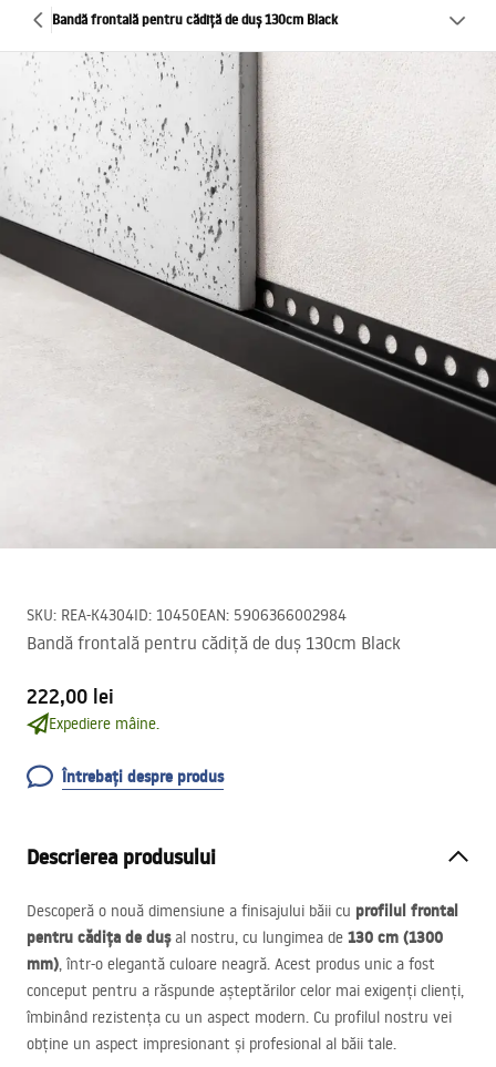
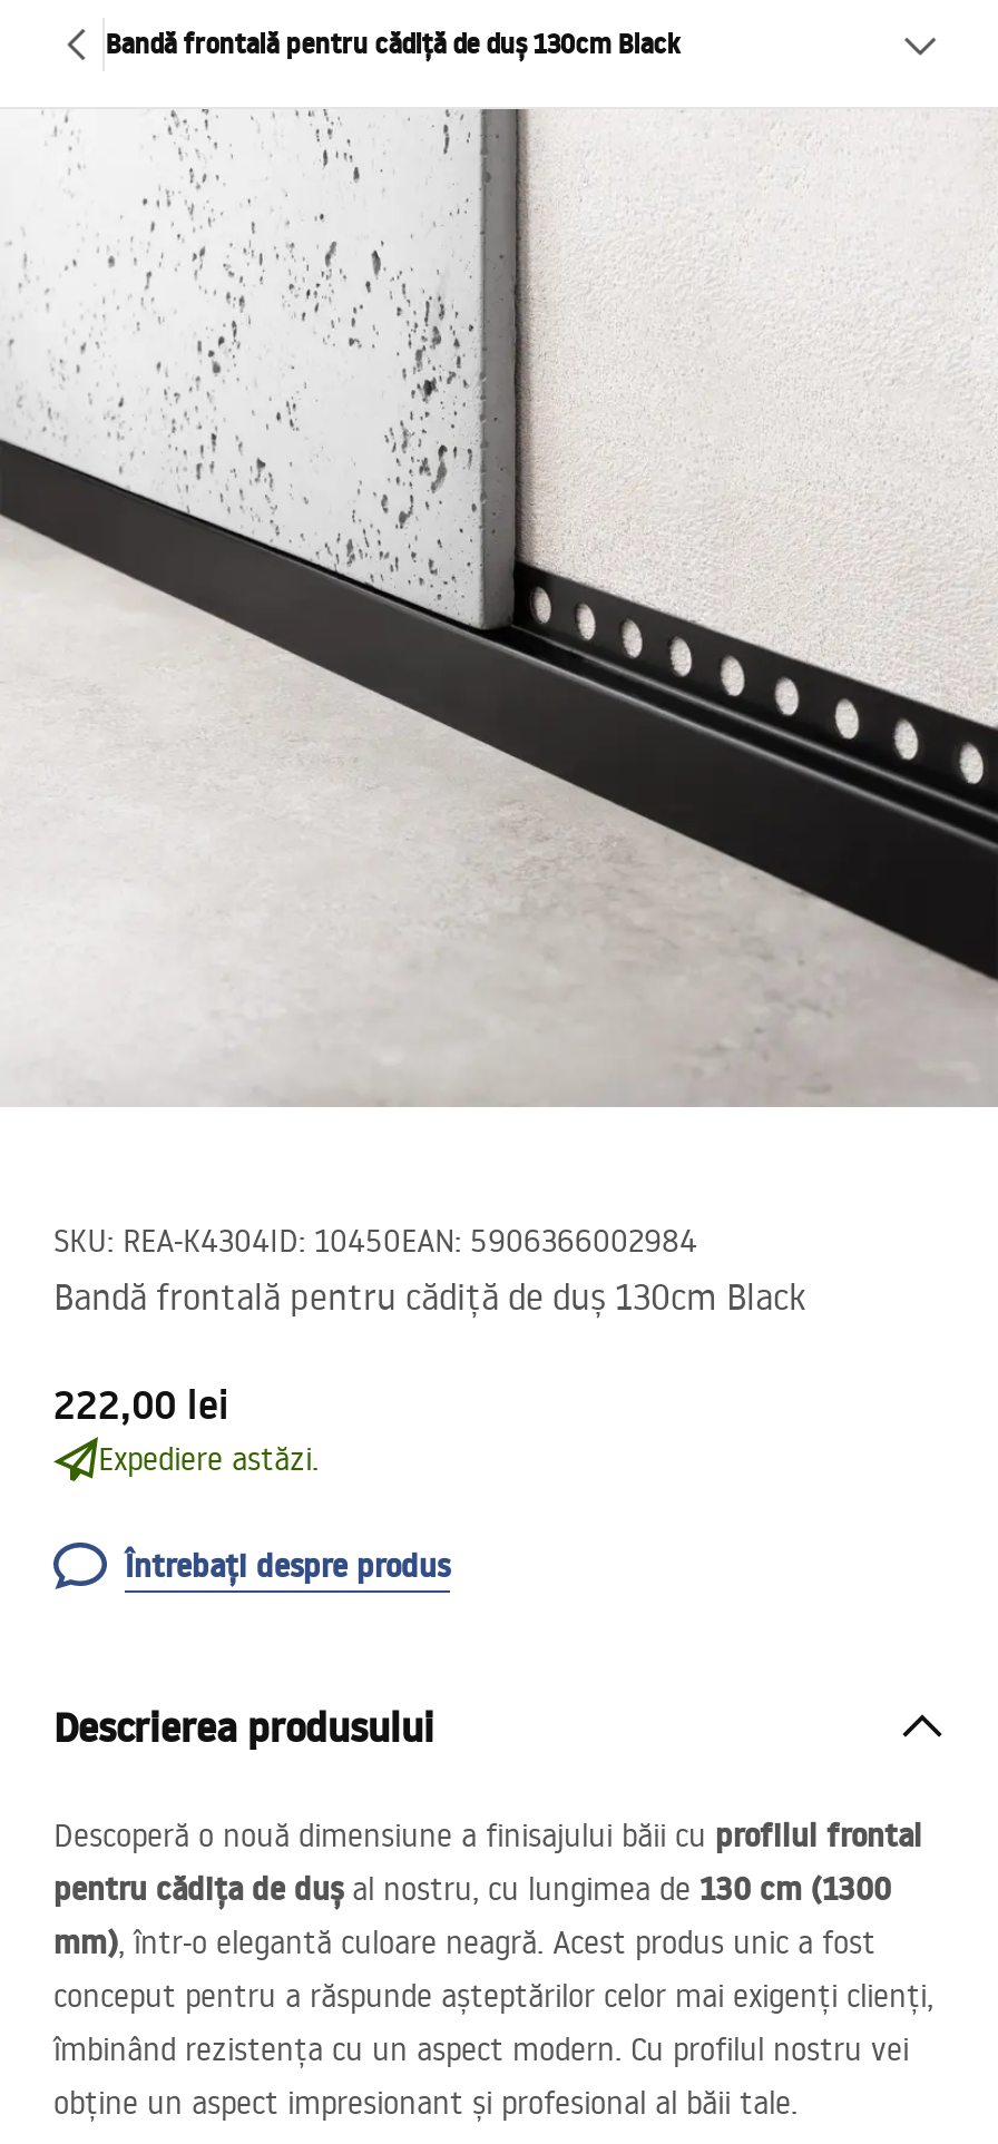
- Expediere mâine.
+ Expediere astăzi.
